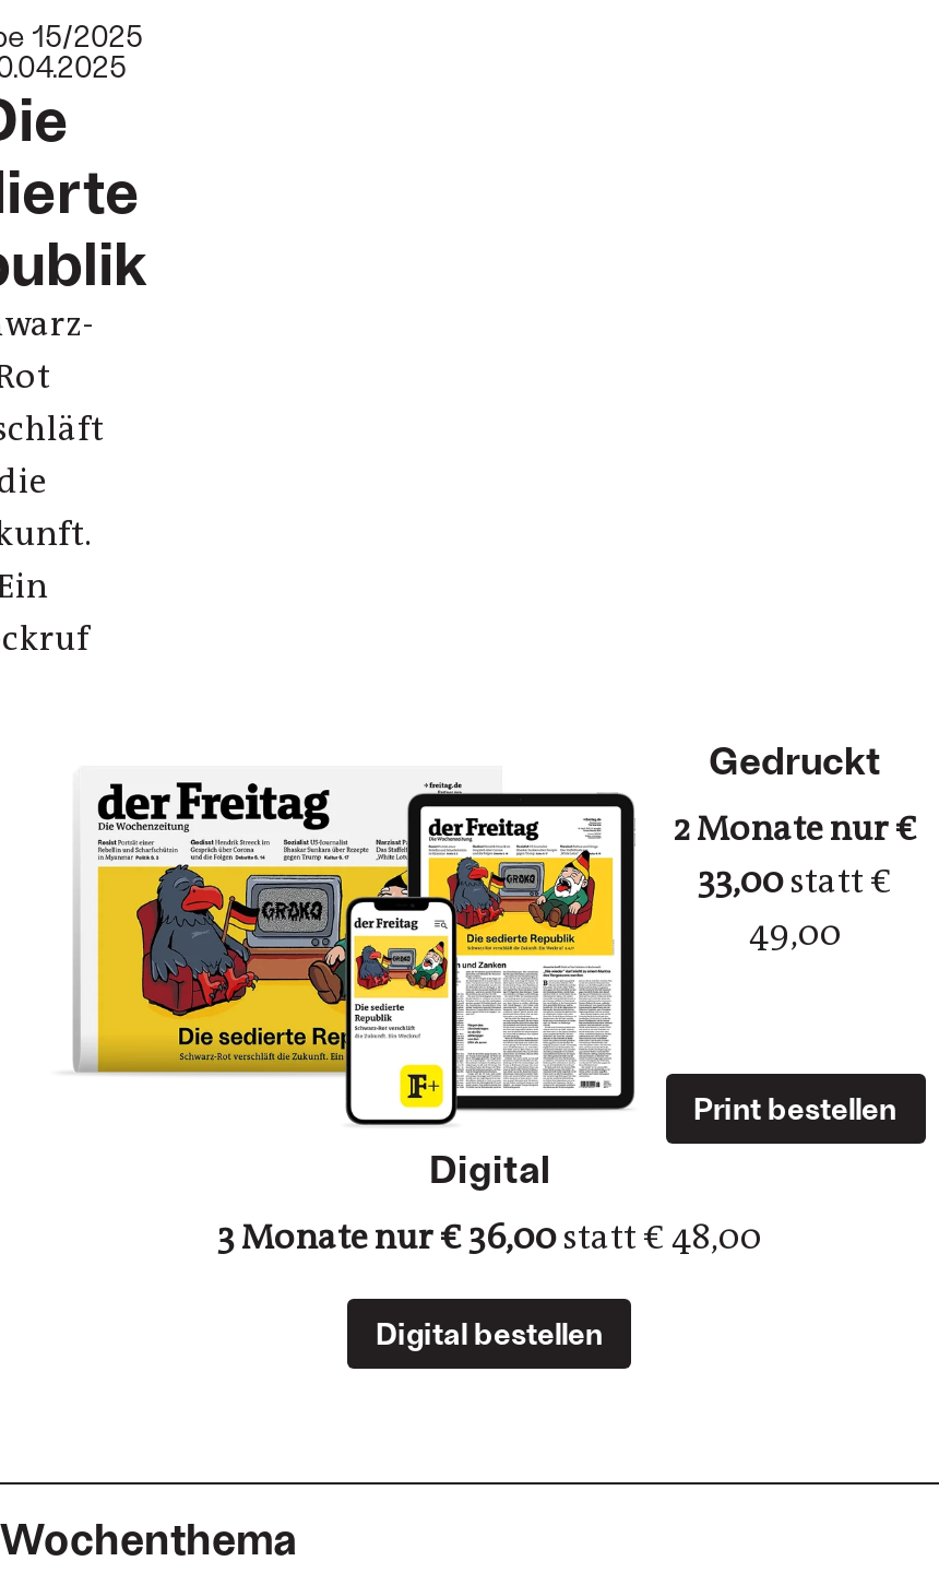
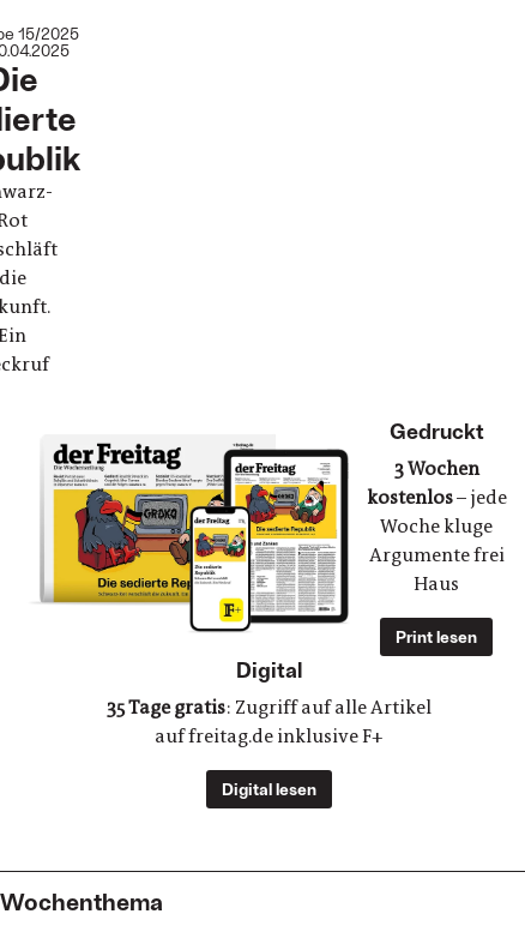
- 2 Monate nur €
- 33,00 statt €
- 49,00
+ 3 Wochen
+ kostenlos– jede
+ Woche kluge
+ Argumente frei
+ Haus

- Print bestellen
+ Print lesen

- 3 Monate nur € 36,00 statt € 48,00
+ 35 Tage gratis: Zugriff auf alle Artikel
+ auf freitag.de inklusive F+

- Digital bestellen
+ Digital lesen
